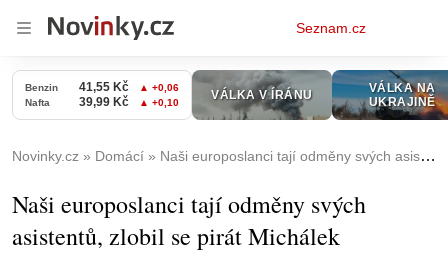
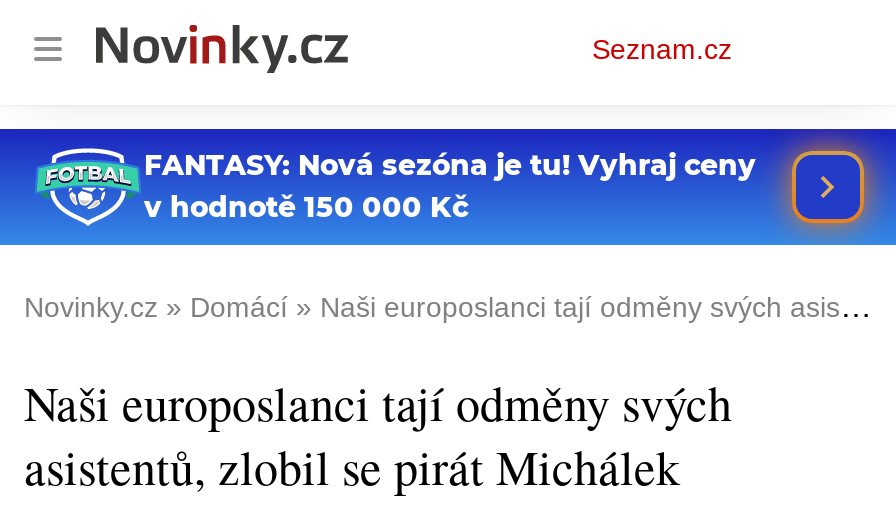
- [image]
+ [image]
